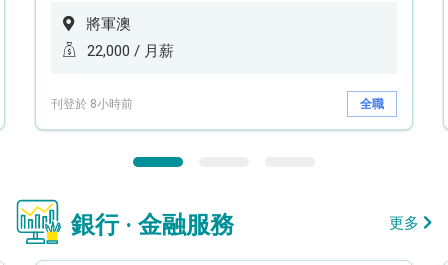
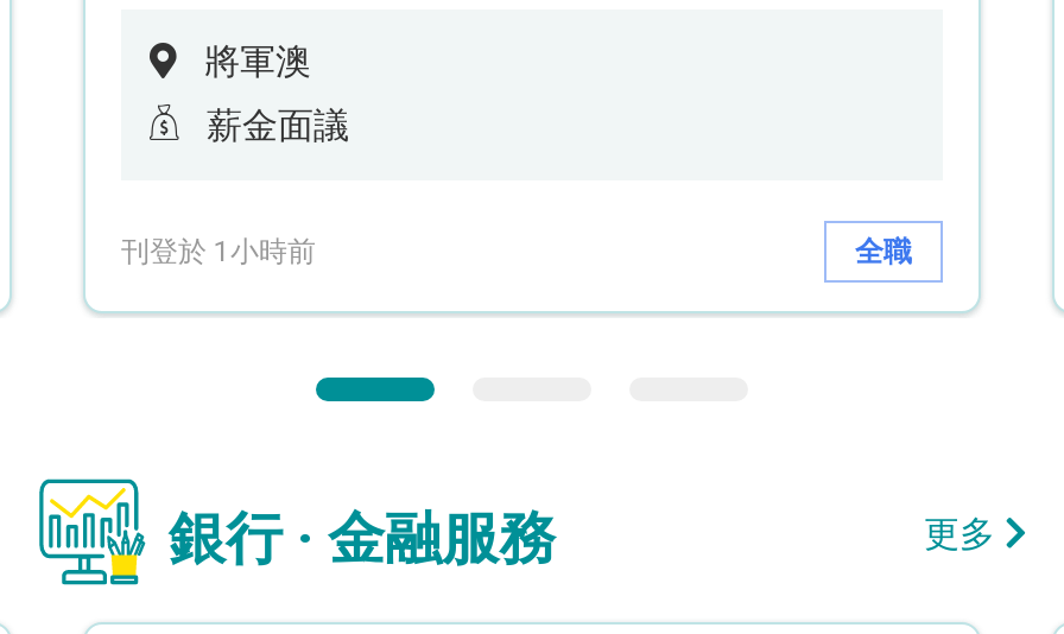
- 22,000 / 月薪
+ 薪金面議

- 刊登於 8小時前
+ 刊登於 1小時前
